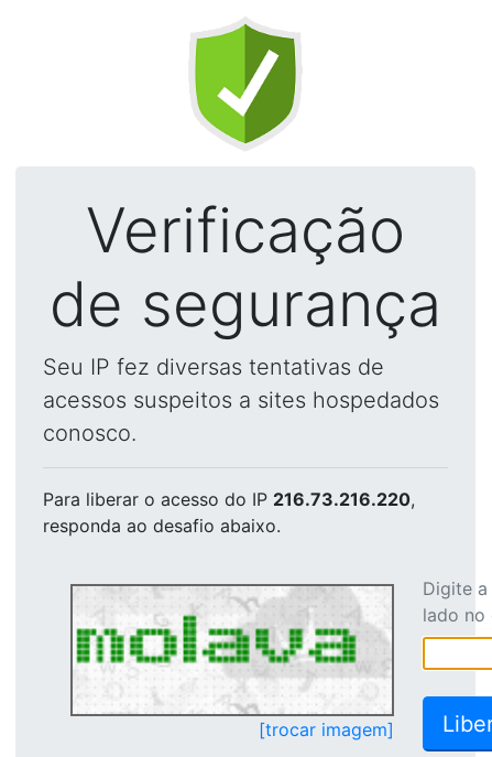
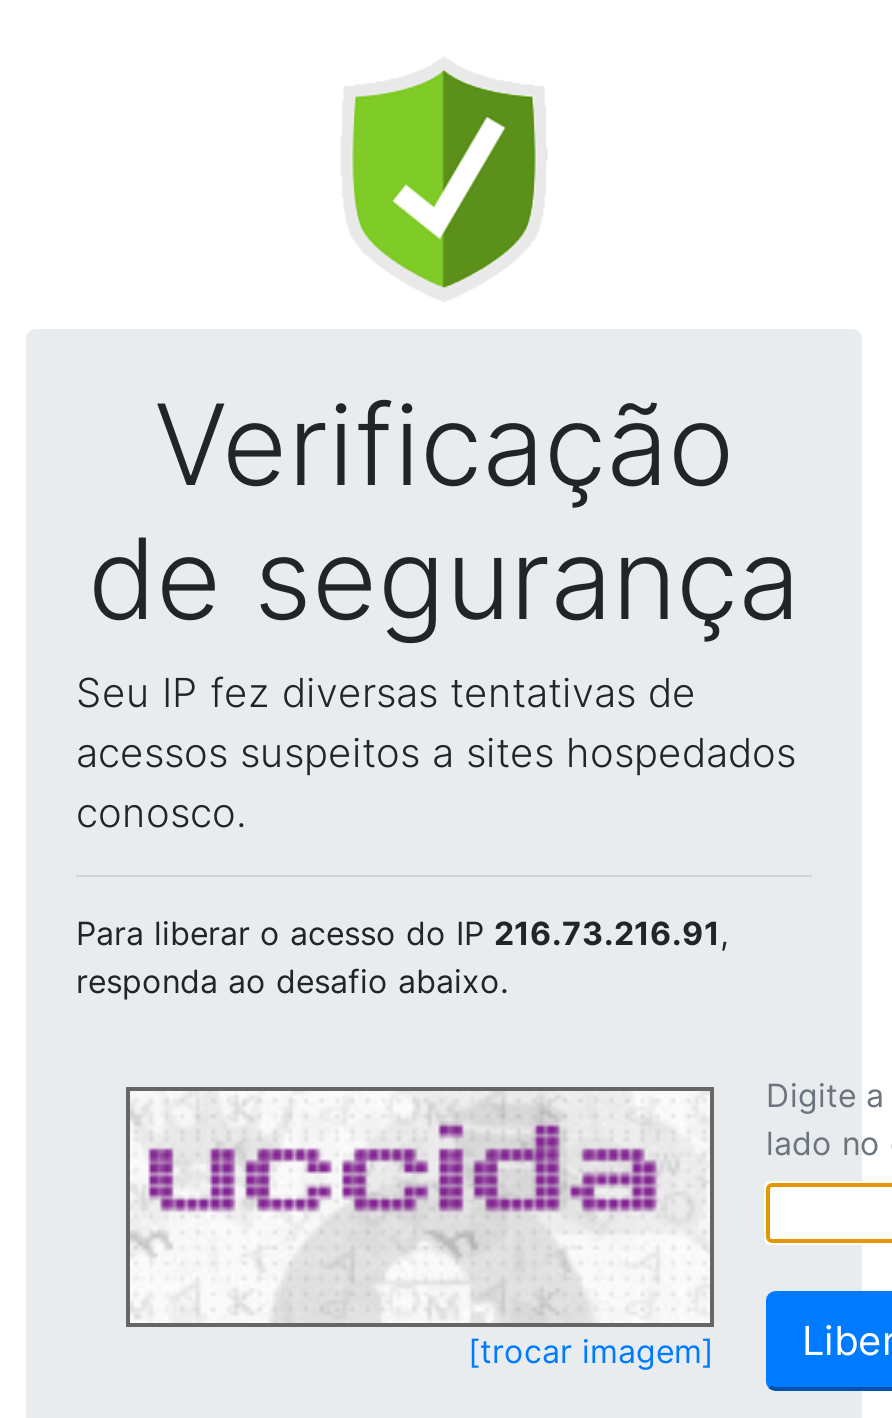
- Para liberar o acesso do IP 216.73.216.220,
+ Para liberar o acesso do IP 216.73.216.91,

- [image]
+ [image]
